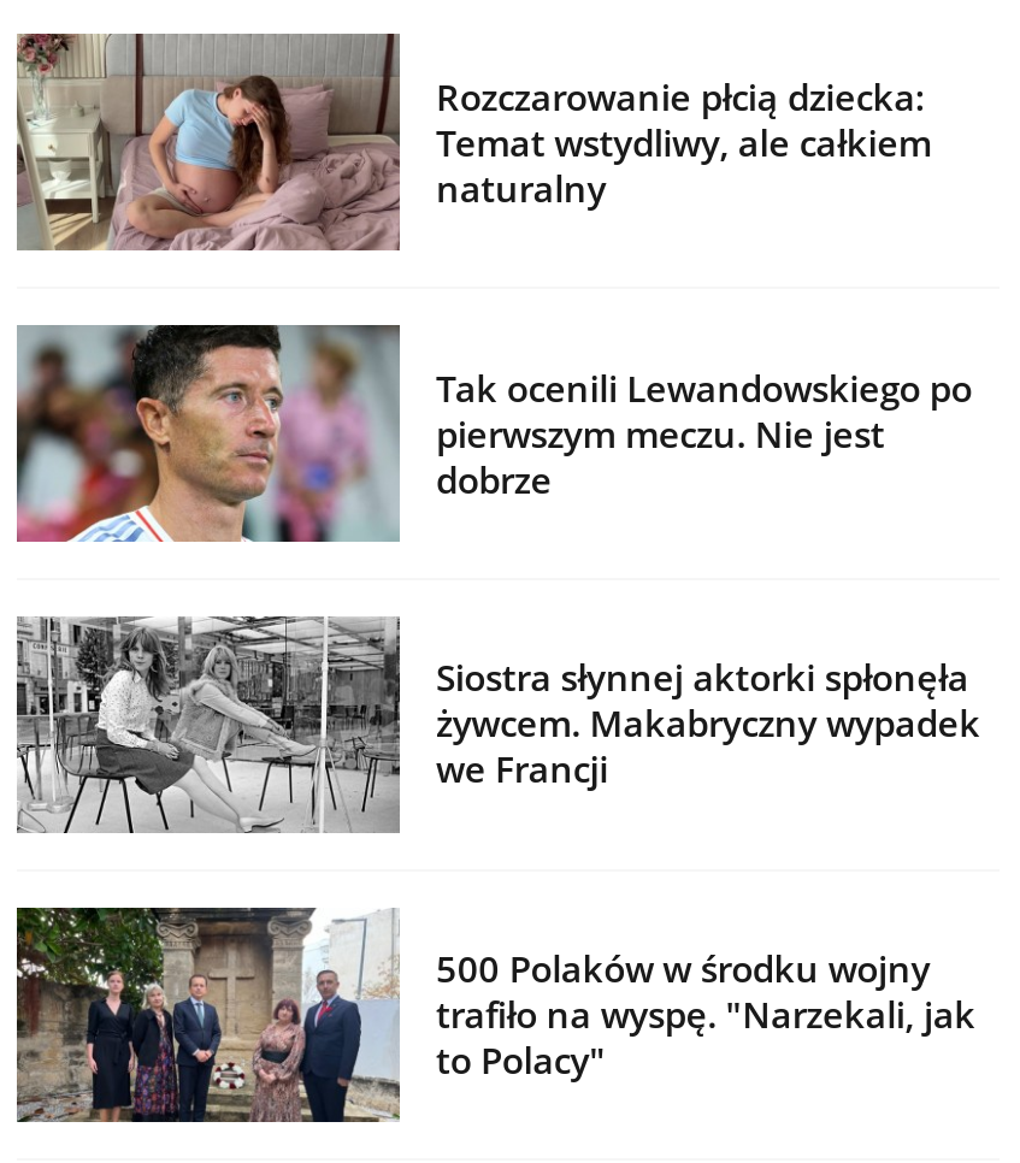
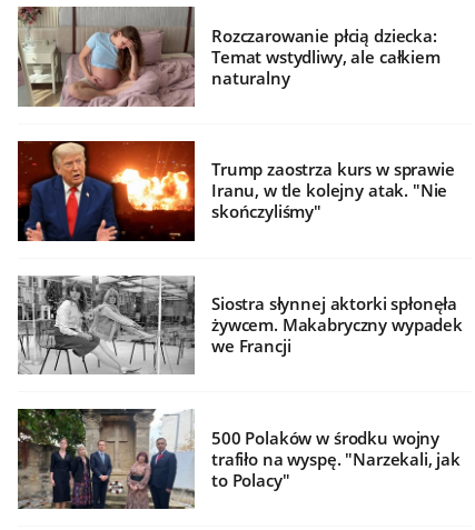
- [image]
- Tak ocenili Lewandowskiego po
- pierwszym meczu. Nie jest
- dobrze
+ [image]
+ Trump zaostrza kurs w sprawie
+ Iranu, w tle kolejny atak. "Nie
+ skończyliśmy"
